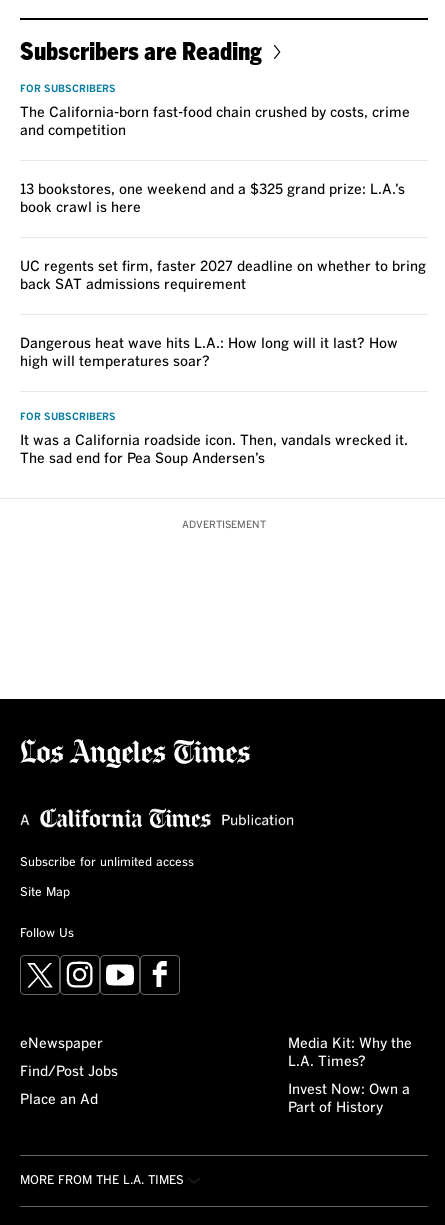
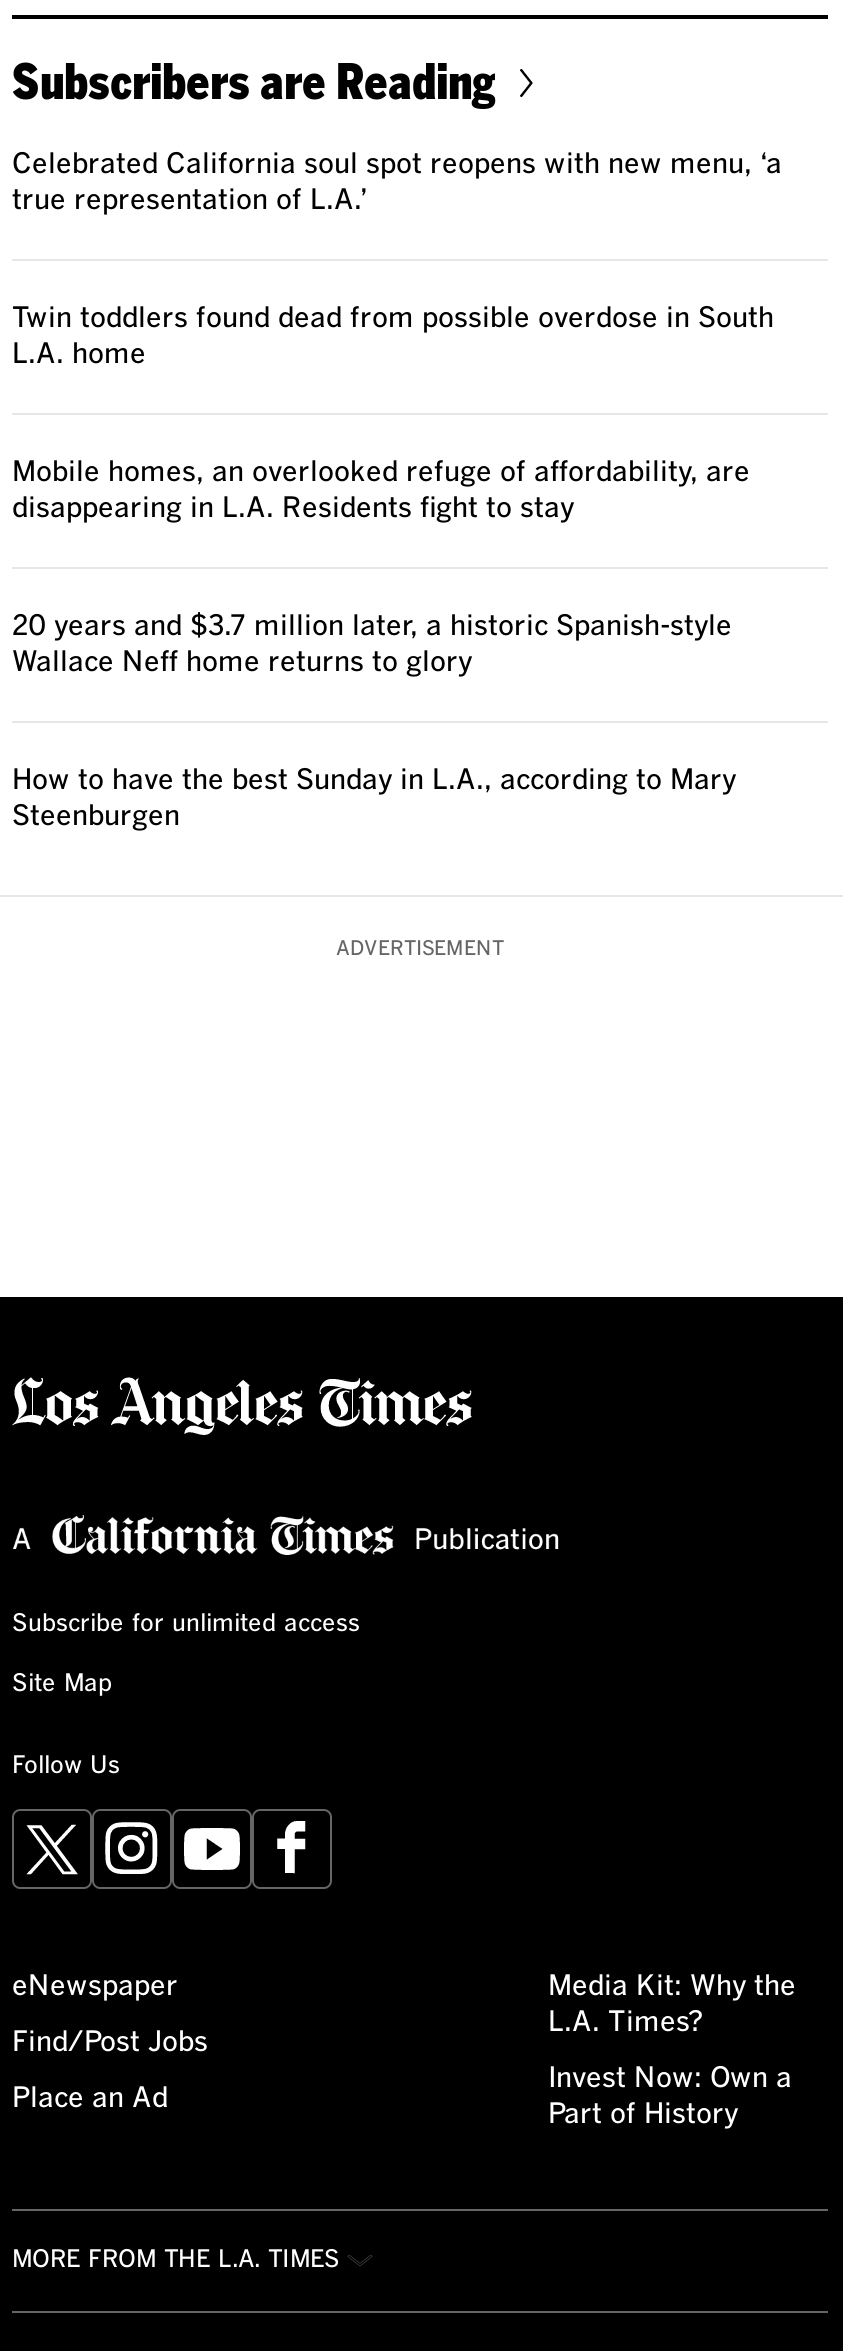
- FOR SUBSCRIBERS
- The California-born fast-food chain crushed by costs, crime
- and competition
+ Celebrated California soul spot reopens with new menu, ‘a
+ true representation of L.A.’

- 13 bookstores, one weekend and a $325 grand prize: L.A.’s
- book crawl is here
+ Twin toddlers found dead from possible overdose in South
+ L.A. home

- UC regents set firm, faster 2027 deadline on whether to bring
- back SAT admissions requirement
+ Mobile homes, an overlooked refuge of affordability, are
+ disappearing in L.A. Residents fight to stay

- Dangerous heat wave hits L.A.: How long will it last? How
- high will temperatures soar?
+ 20 years and $3.7 million later, a historic Spanish-style
+ Wallace Neff home returns to glory

- FOR SUBSCRIBERS
- It was a California roadside icon. Then, vandals wrecked it.
- The sad end for Pea Soup Andersen’s
+ How to have the best Sunday in L.A., according to Mary
+ Steenburgen
